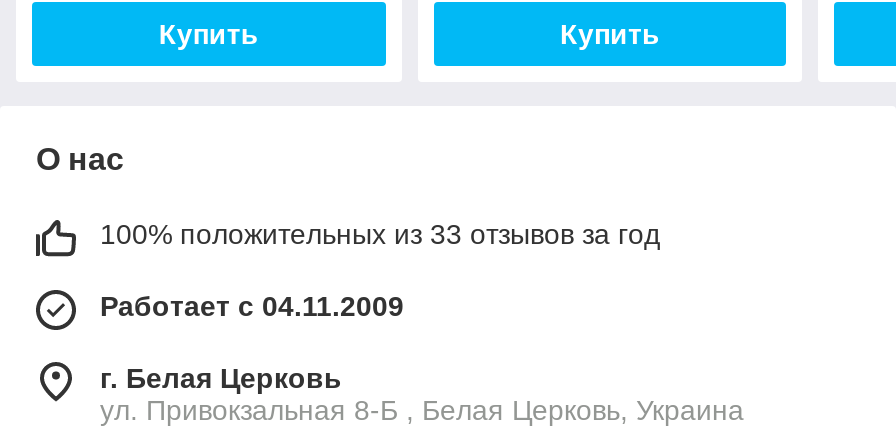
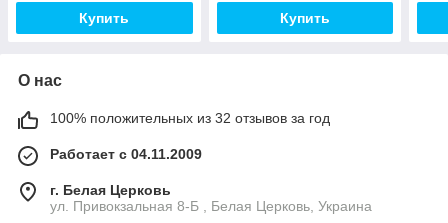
- 100% положительных из 33 отзывов за год
+ 100% положительных из 32 отзывов за год
